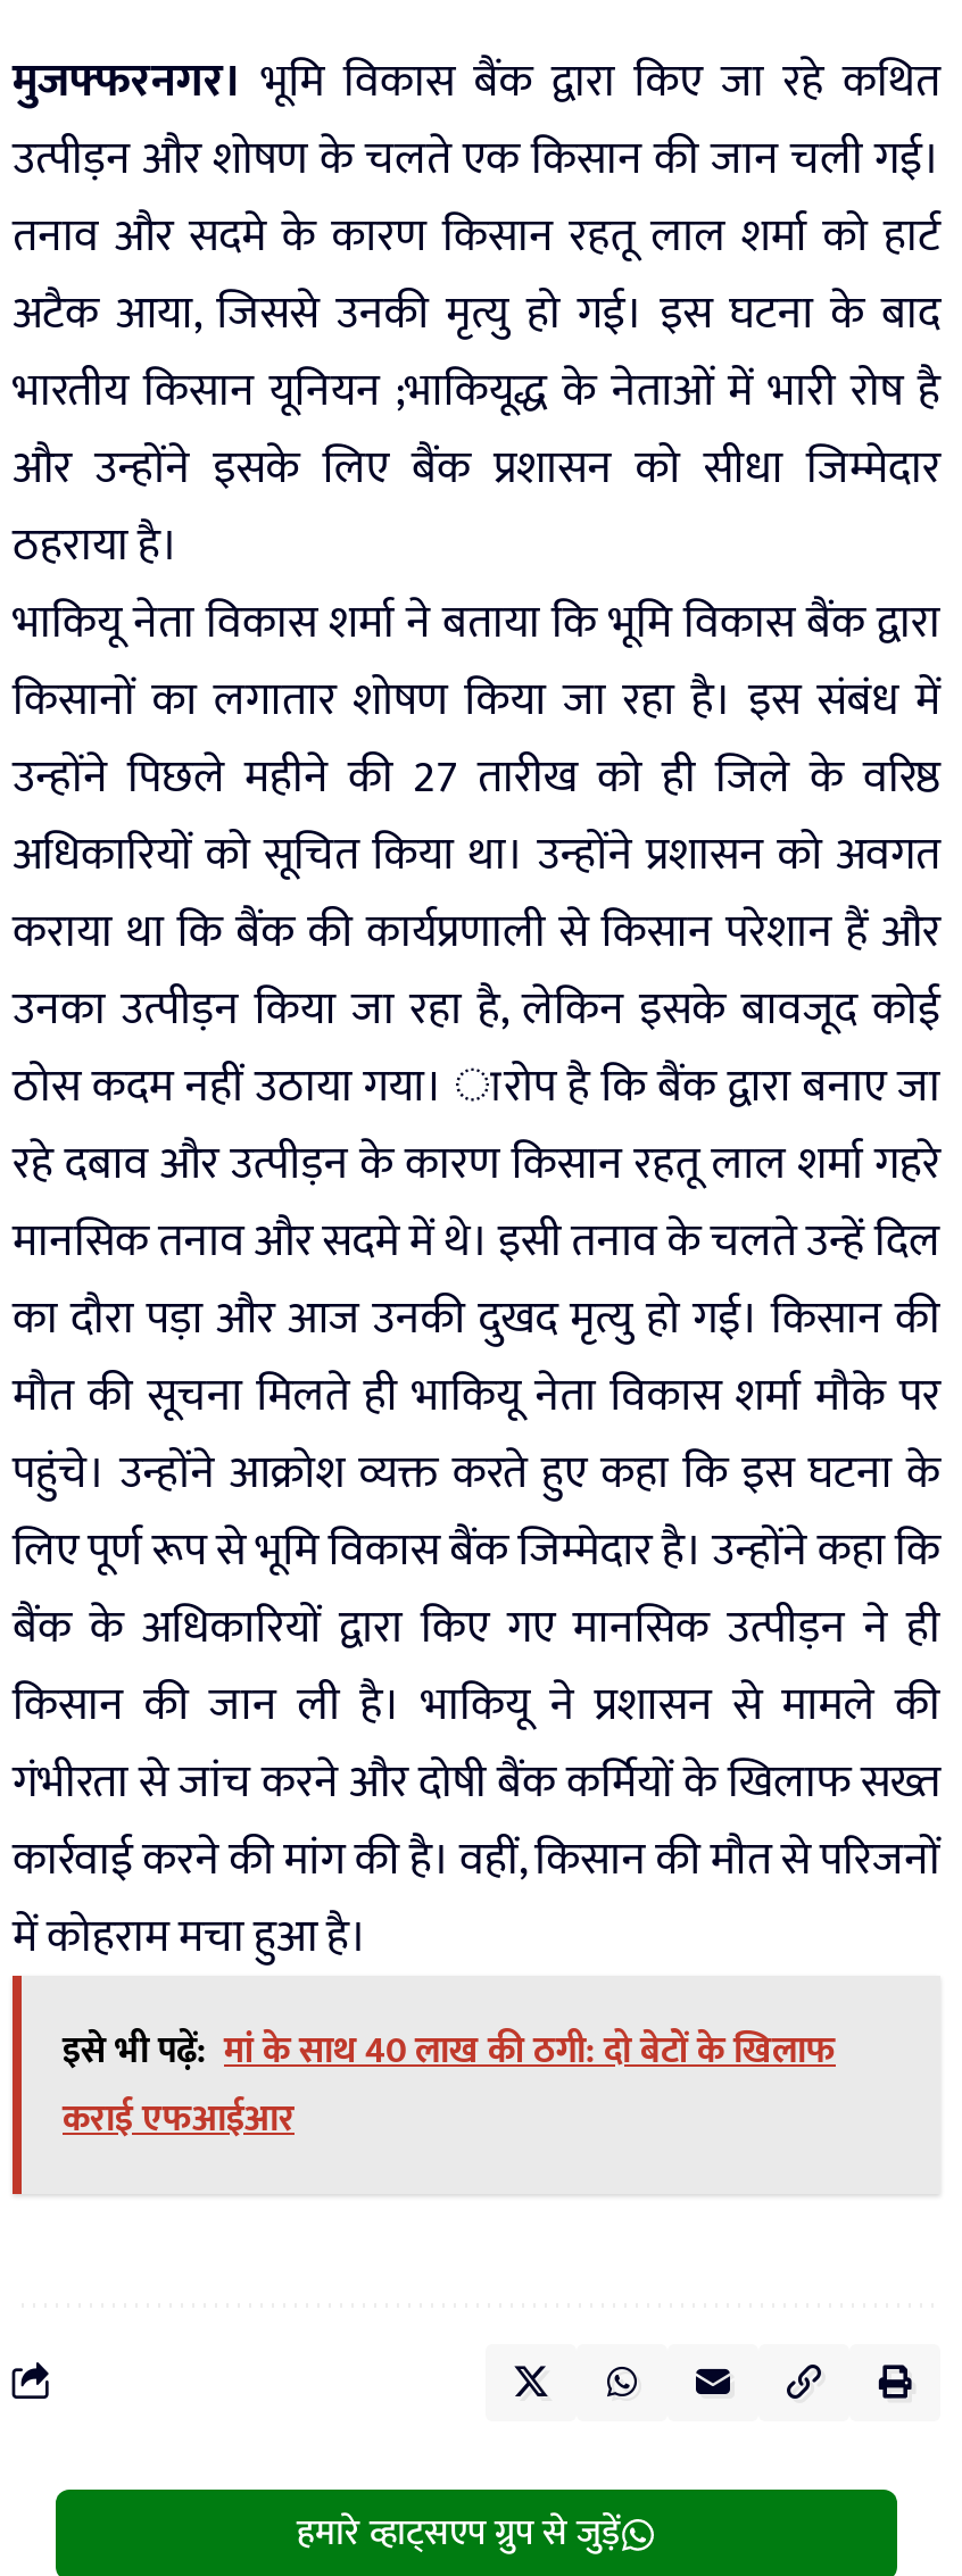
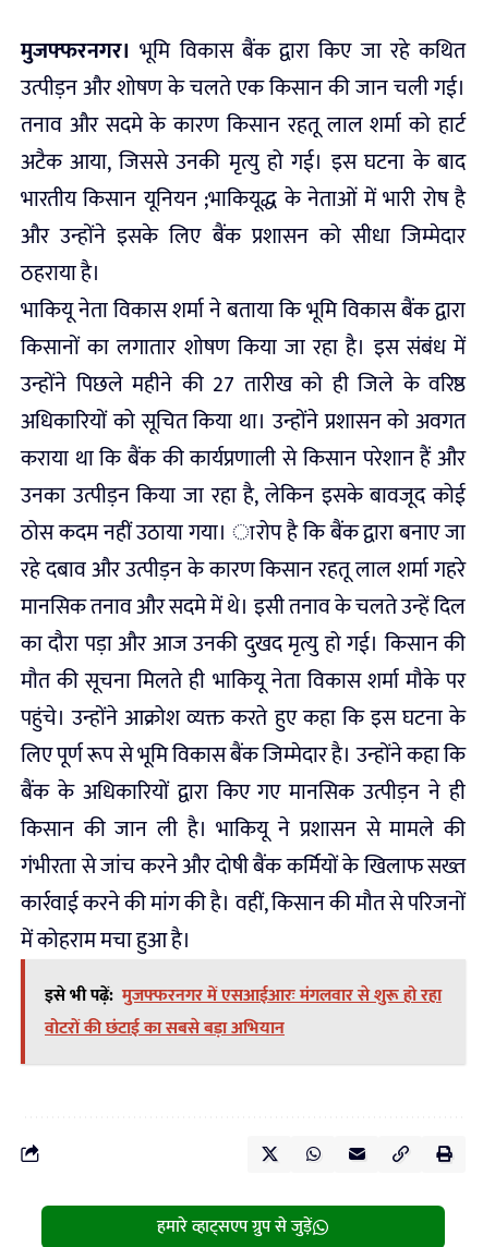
- इसे भी पढ़ें: मां के साथ 40 लाख की ठगी: दो बेटों के खिलाफ
- कराई एफआईआर
+ इसे भी पढ़ें: मुजफ्फरनगर में एसआईआरः मंगलवार से शुरू हो रहा
+ वोटरों की छंटाई का सबसे बड़ा अभियान
